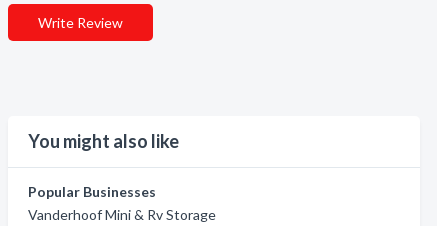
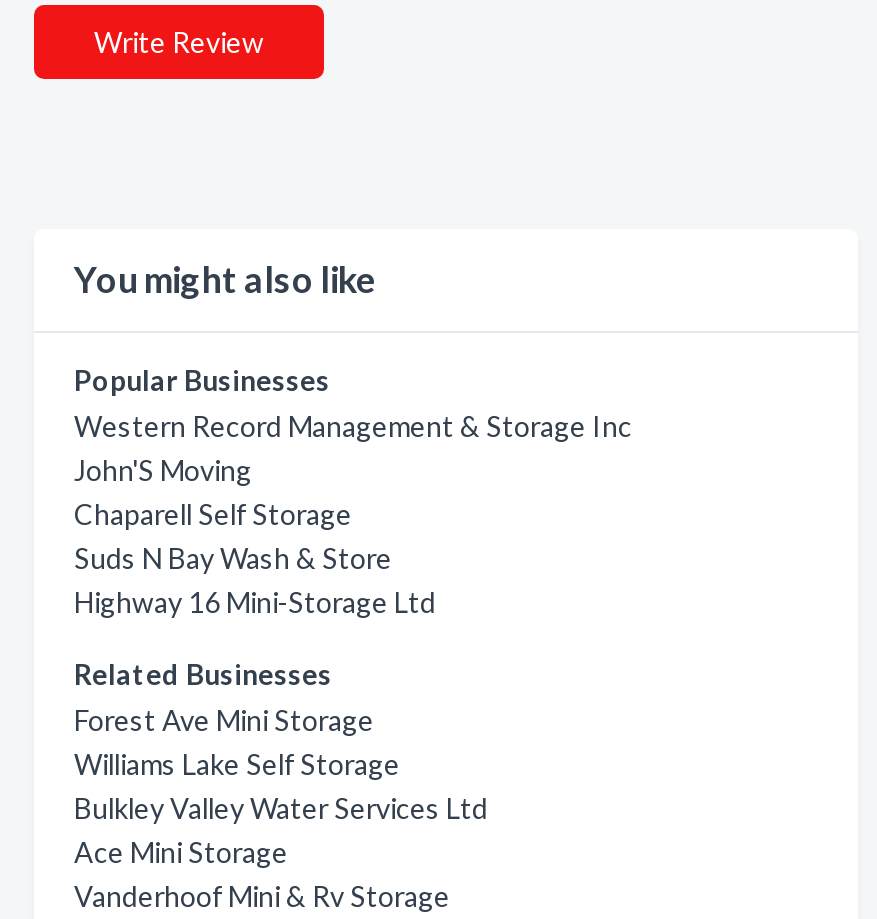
+ Western Record Management & Storage Inc
+ John'S Moving
+ Chaparell Self Storage
+ Suds N Bay Wash & Store
+ Highway 16 Mini-Storage Ltd
+ Related Businesses
+ Forest Ave Mini Storage
+ Williams Lake Self Storage
+ Bulkley Valley Water Services Ltd
+ Ace Mini Storage
